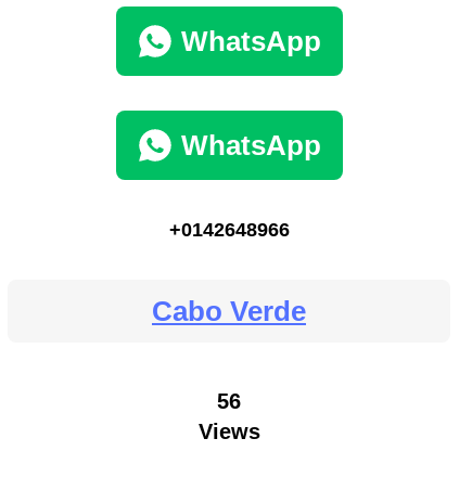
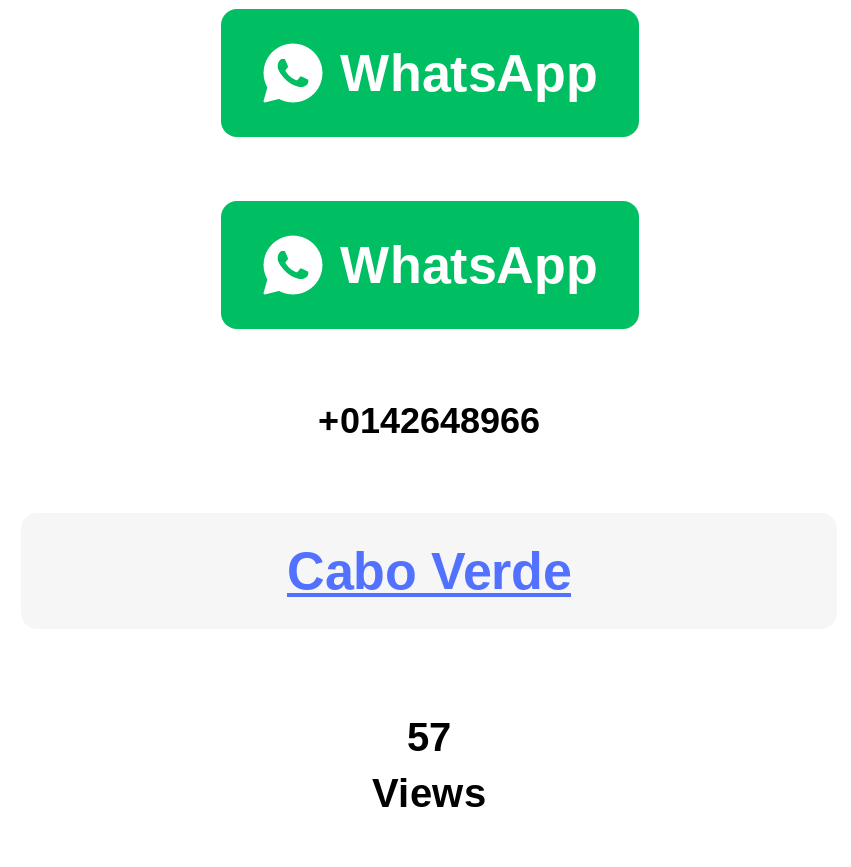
- 56
+ 57
